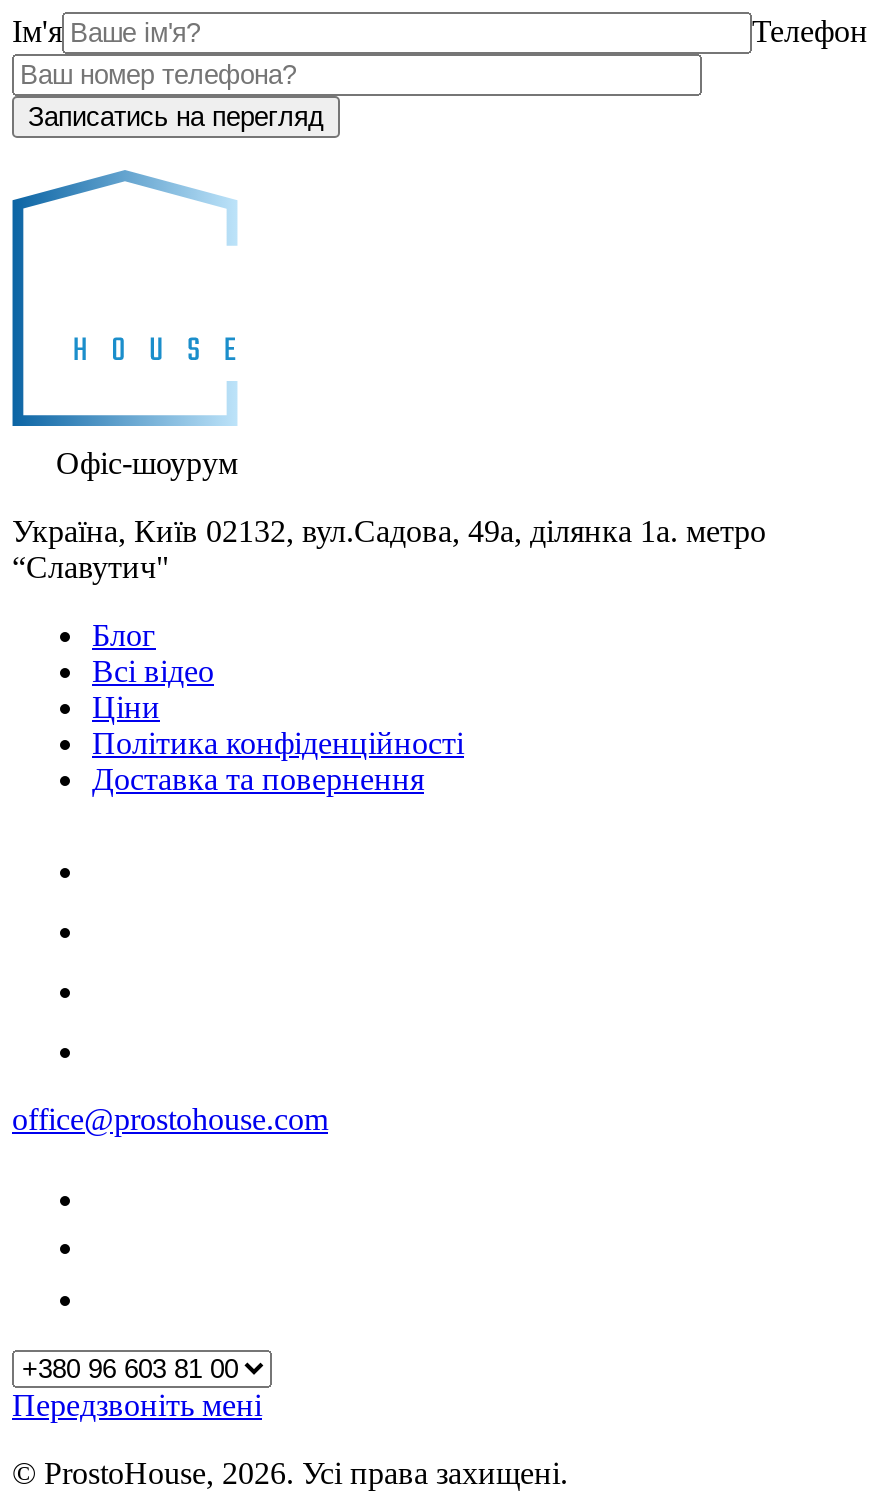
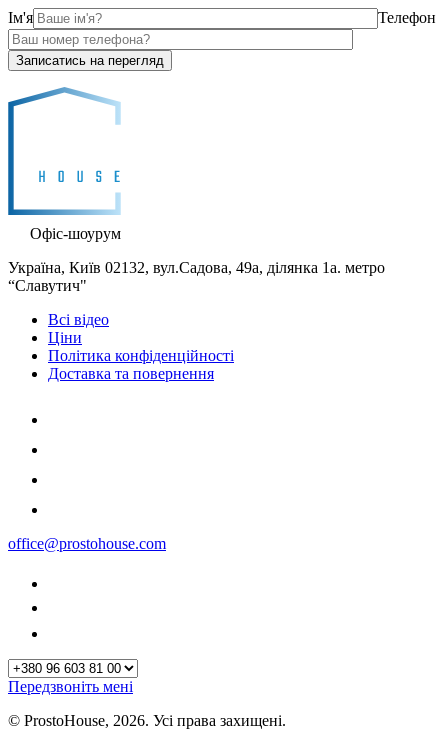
- Блог
